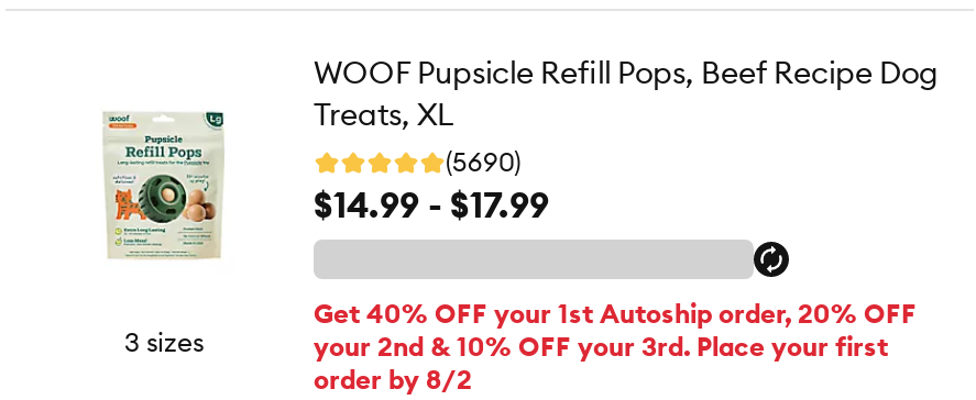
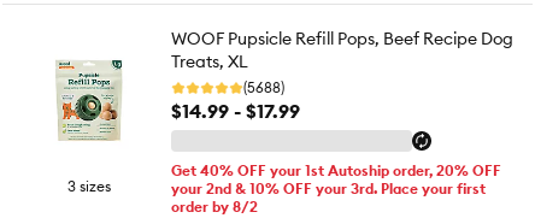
- (5690)
+ (5688)
